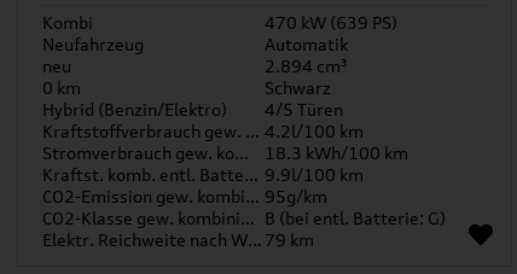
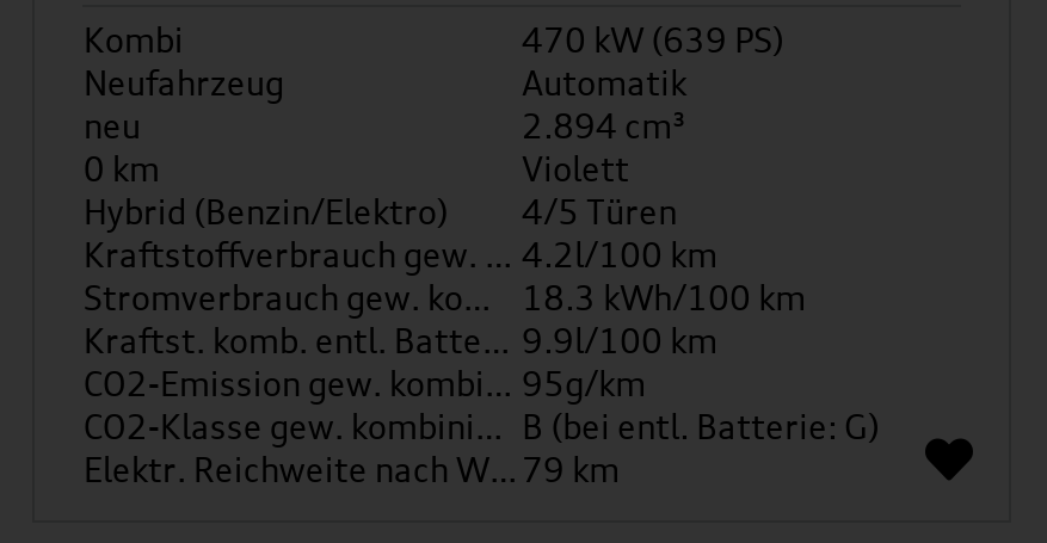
- Schwarz
+ Violett
